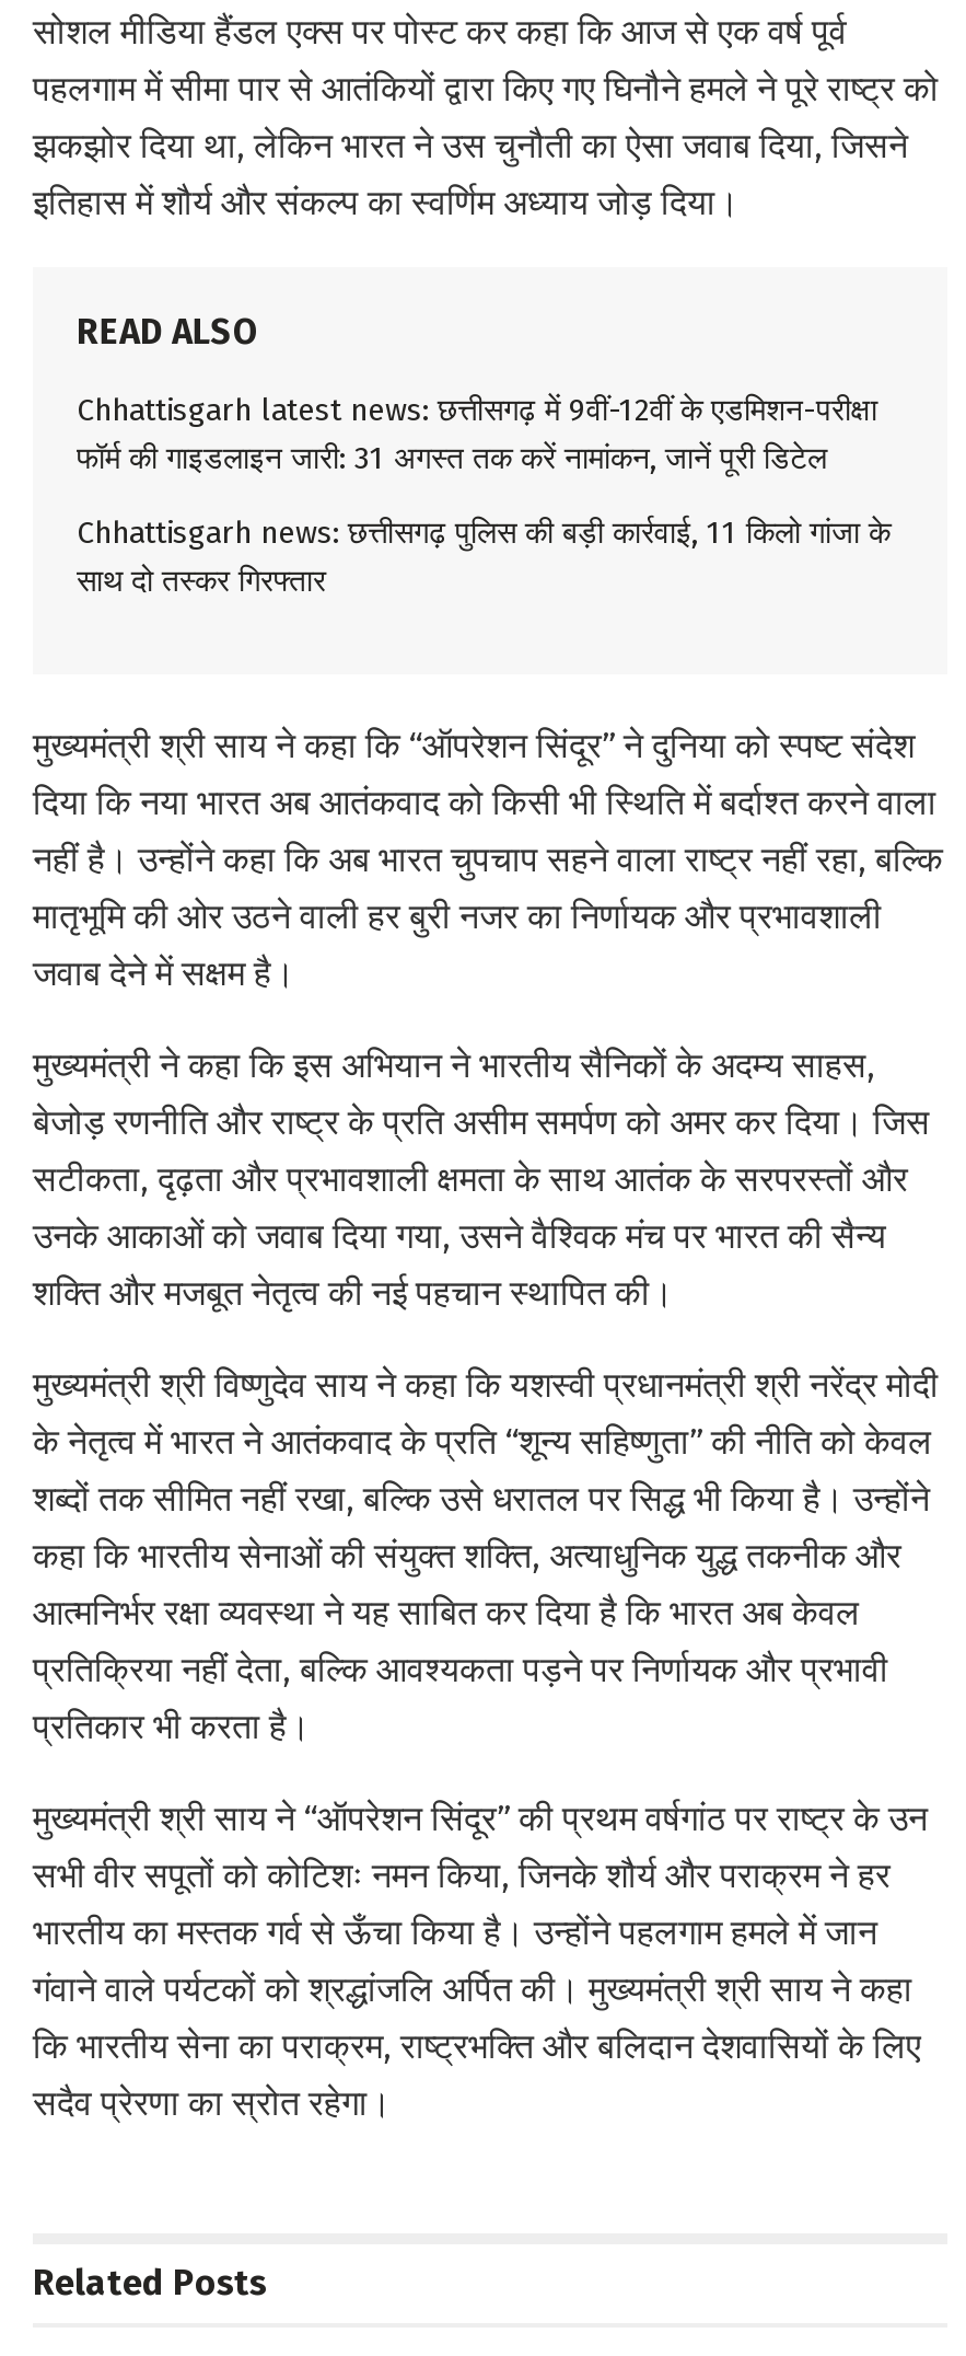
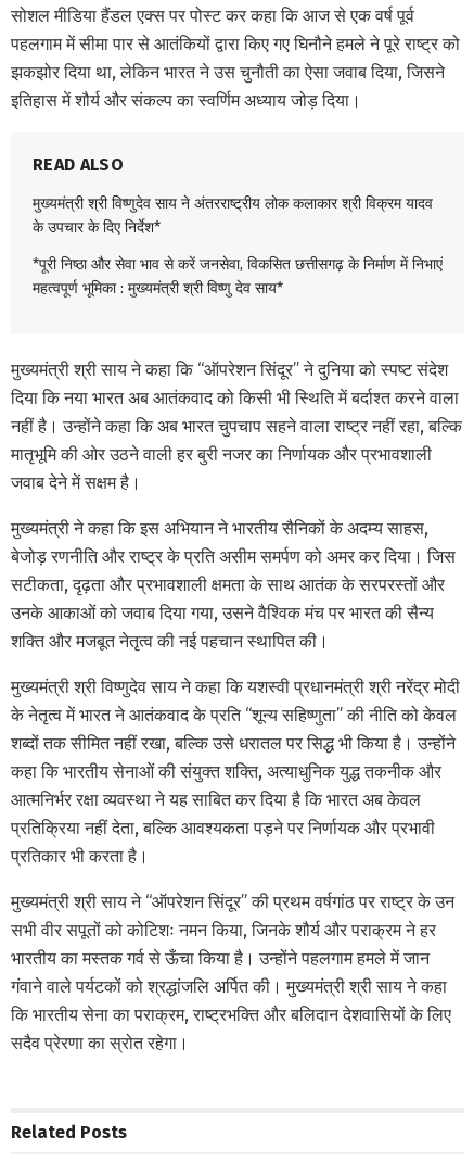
- Chhattisgarh latest news: छत्तीसगढ़ में 9वीं-12वीं के एडमिशन-परीक्षा
- फॉर्म की गाइडलाइन जारी: 31 अगस्त तक करें नामांकन, जानें पूरी डिटेल
+ मुख्यमंत्री श्री विष्णुदेव साय ने अंतरराष्ट्रीय लोक कलाकार श्री विक्रम यादव
+ के उपचार के दिए निर्देश*

- Chhattisgarh news: छत्तीसगढ़ पुलिस की बड़ी कार्रवाई, 11 किलो गांजा के
- साथ दो तस्कर गिरफ्तार
+ *पूरी निष्ठा और सेवा भाव से करें जनसेवा, विकसित छत्तीसगढ़ के निर्माण में निभाएं
+ महत्वपूर्ण भूमिका : मुख्यमंत्री श्री विष्णु देव साय*
